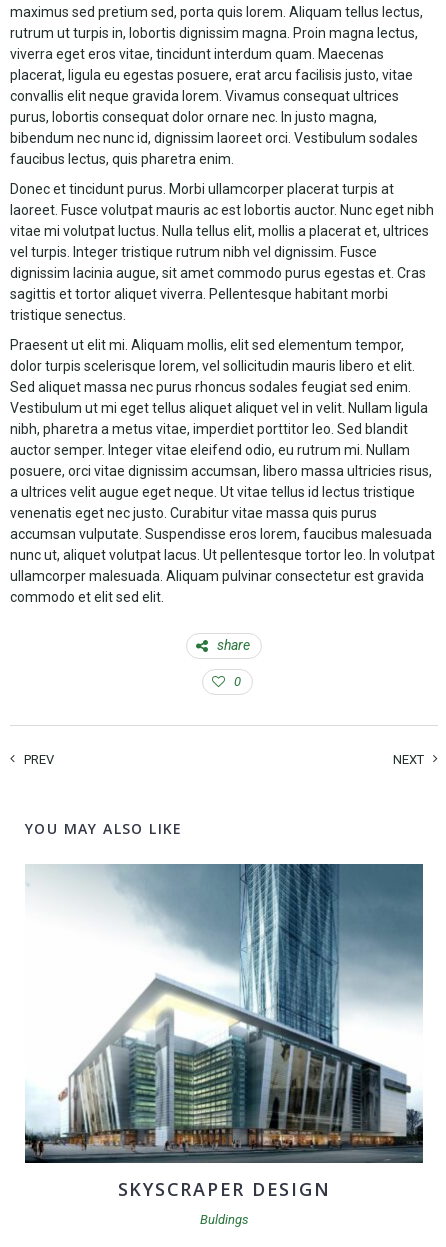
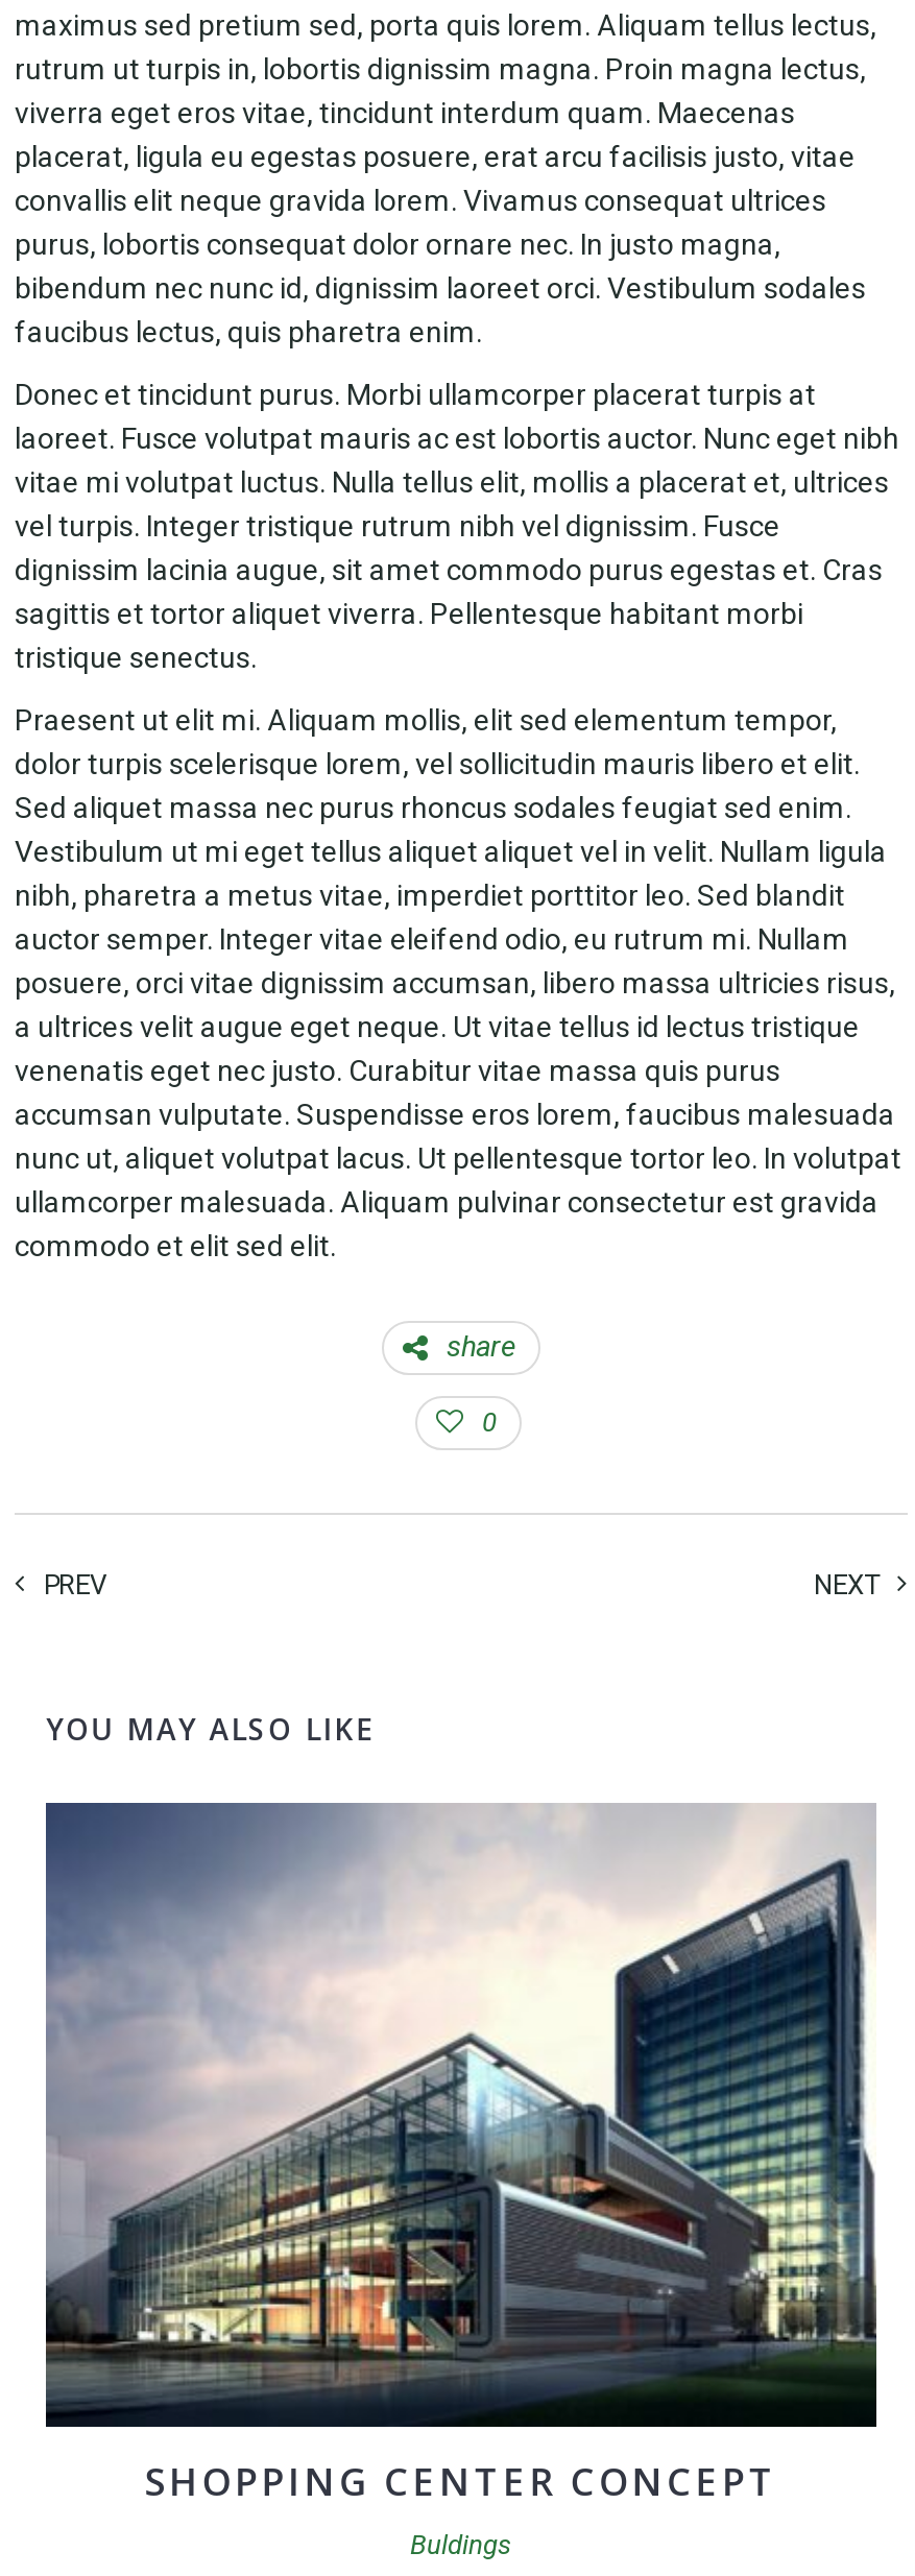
- [image]
- SKYSCRAPER DESIGN
+ [image]
+ SHOPPING CENTER CONCEPT
